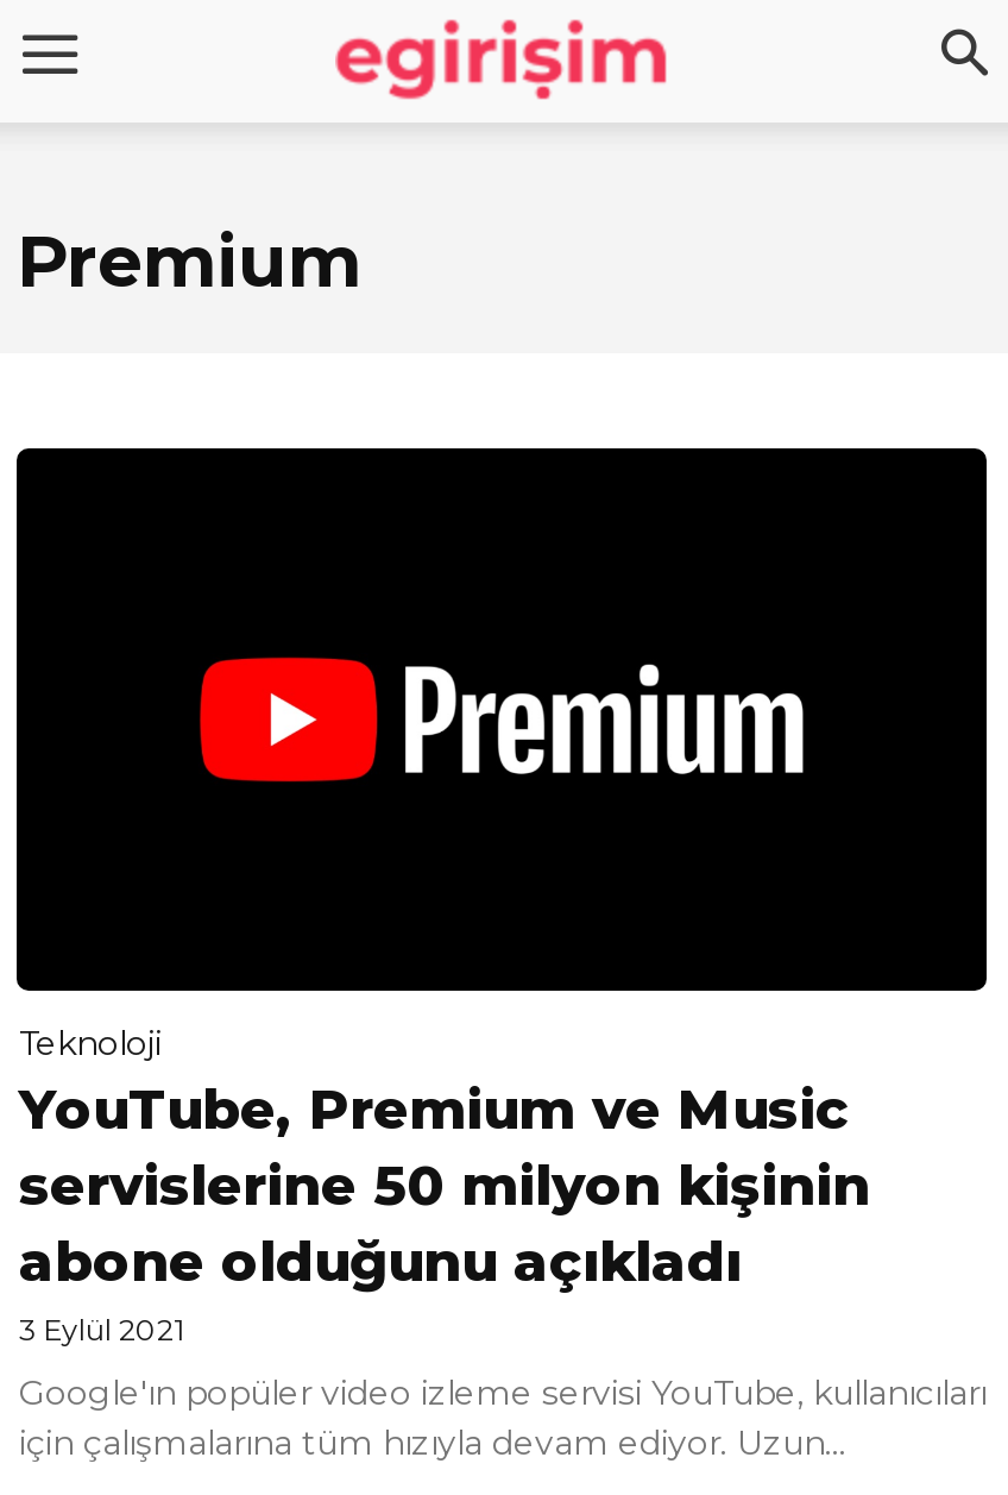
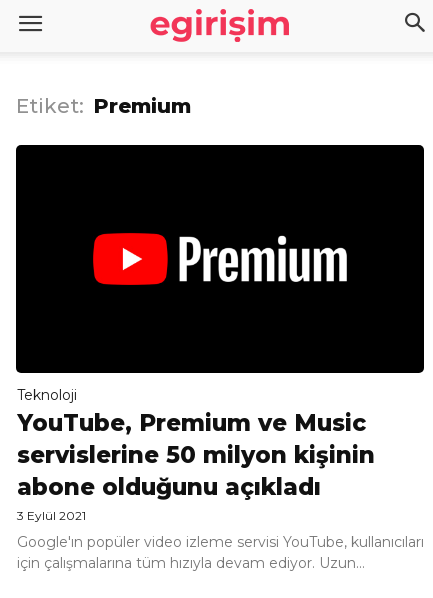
- Premium
+ Etiket: Premium
